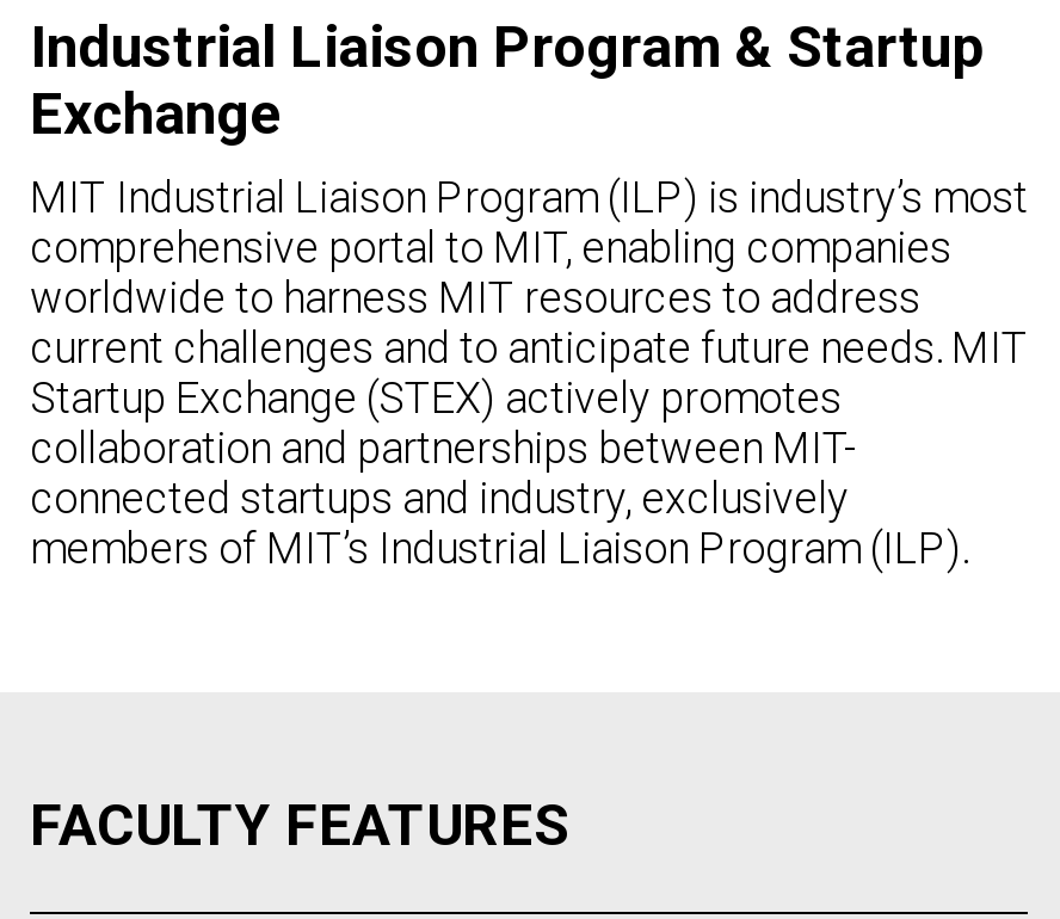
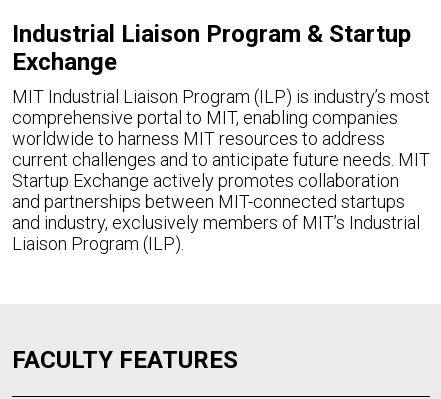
- Startup Exchange (STEX) actively promotes
- collaboration and partnerships between MIT-
- connected startups and industry, exclusively
- members of MIT’s Industrial Liaison Program (ILP).
+ Startup Exchange actively promotes collaboration
+ and partnerships between MIT-connected startups
+ and industry, exclusively members of MIT’s Industrial
+ Liaison Program (ILP).
